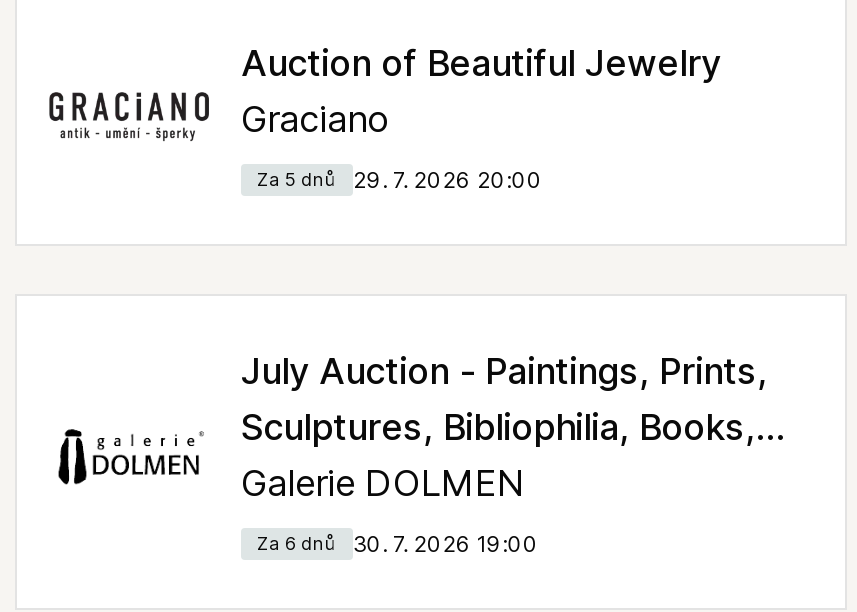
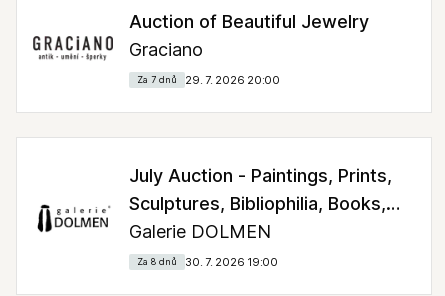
- Za 5 dnů 29. 7. 2026 20:00
+ Za 7 dnů 29. 7. 2026 20:00

- Za 6 dnů 30. 7. 2026 19:00
+ Za 8 dnů 30. 7. 2026 19:00
